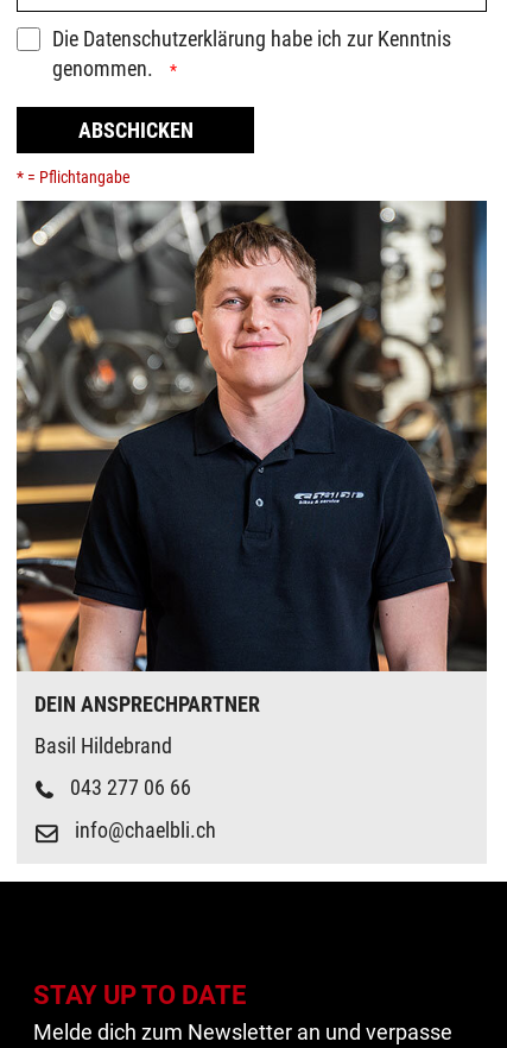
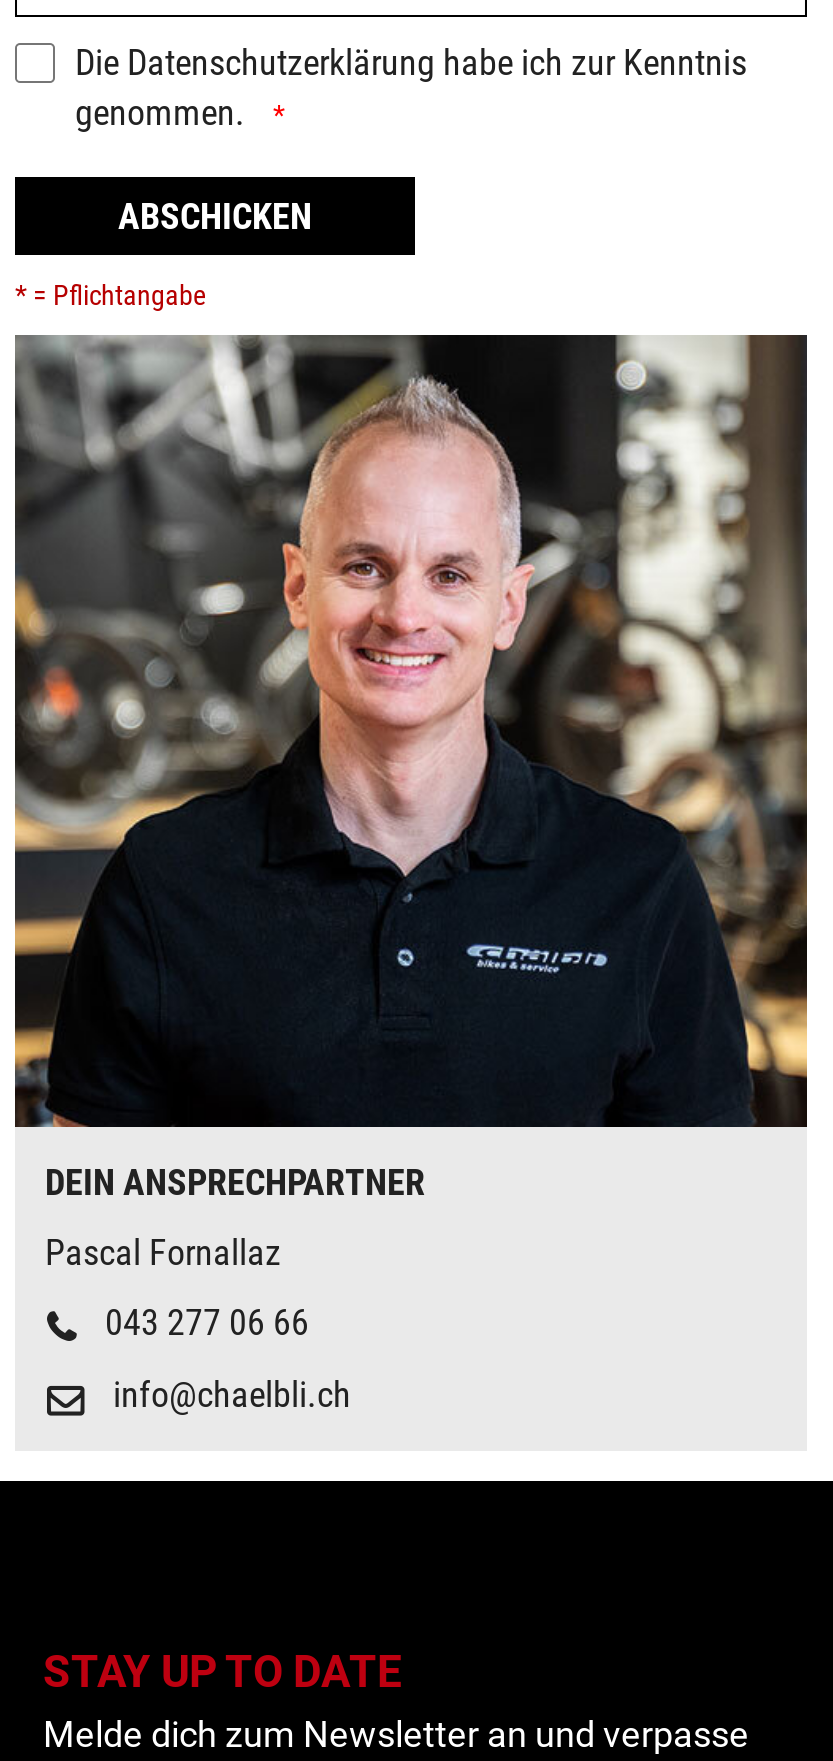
- [image]
+ [image]

- Basil Hildebrand
+ Pascal Fornallaz
